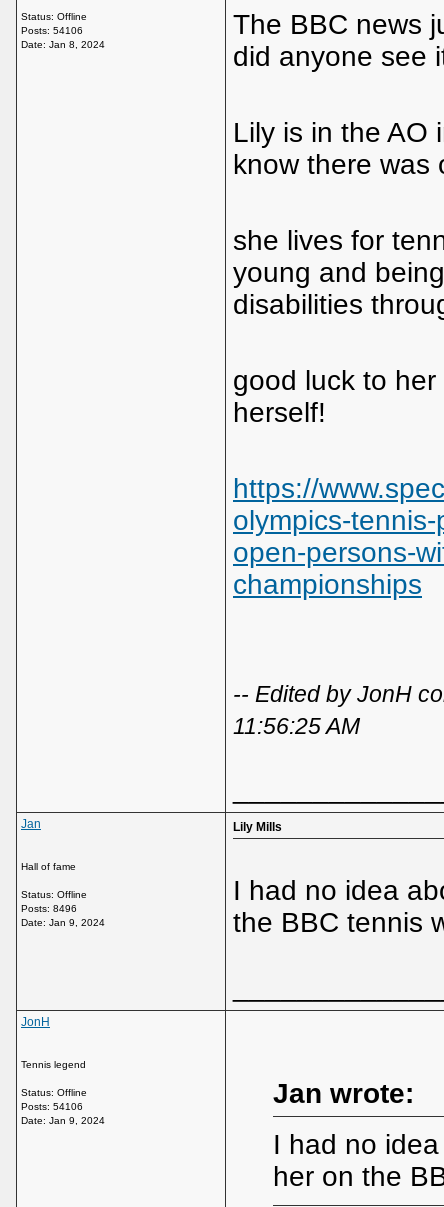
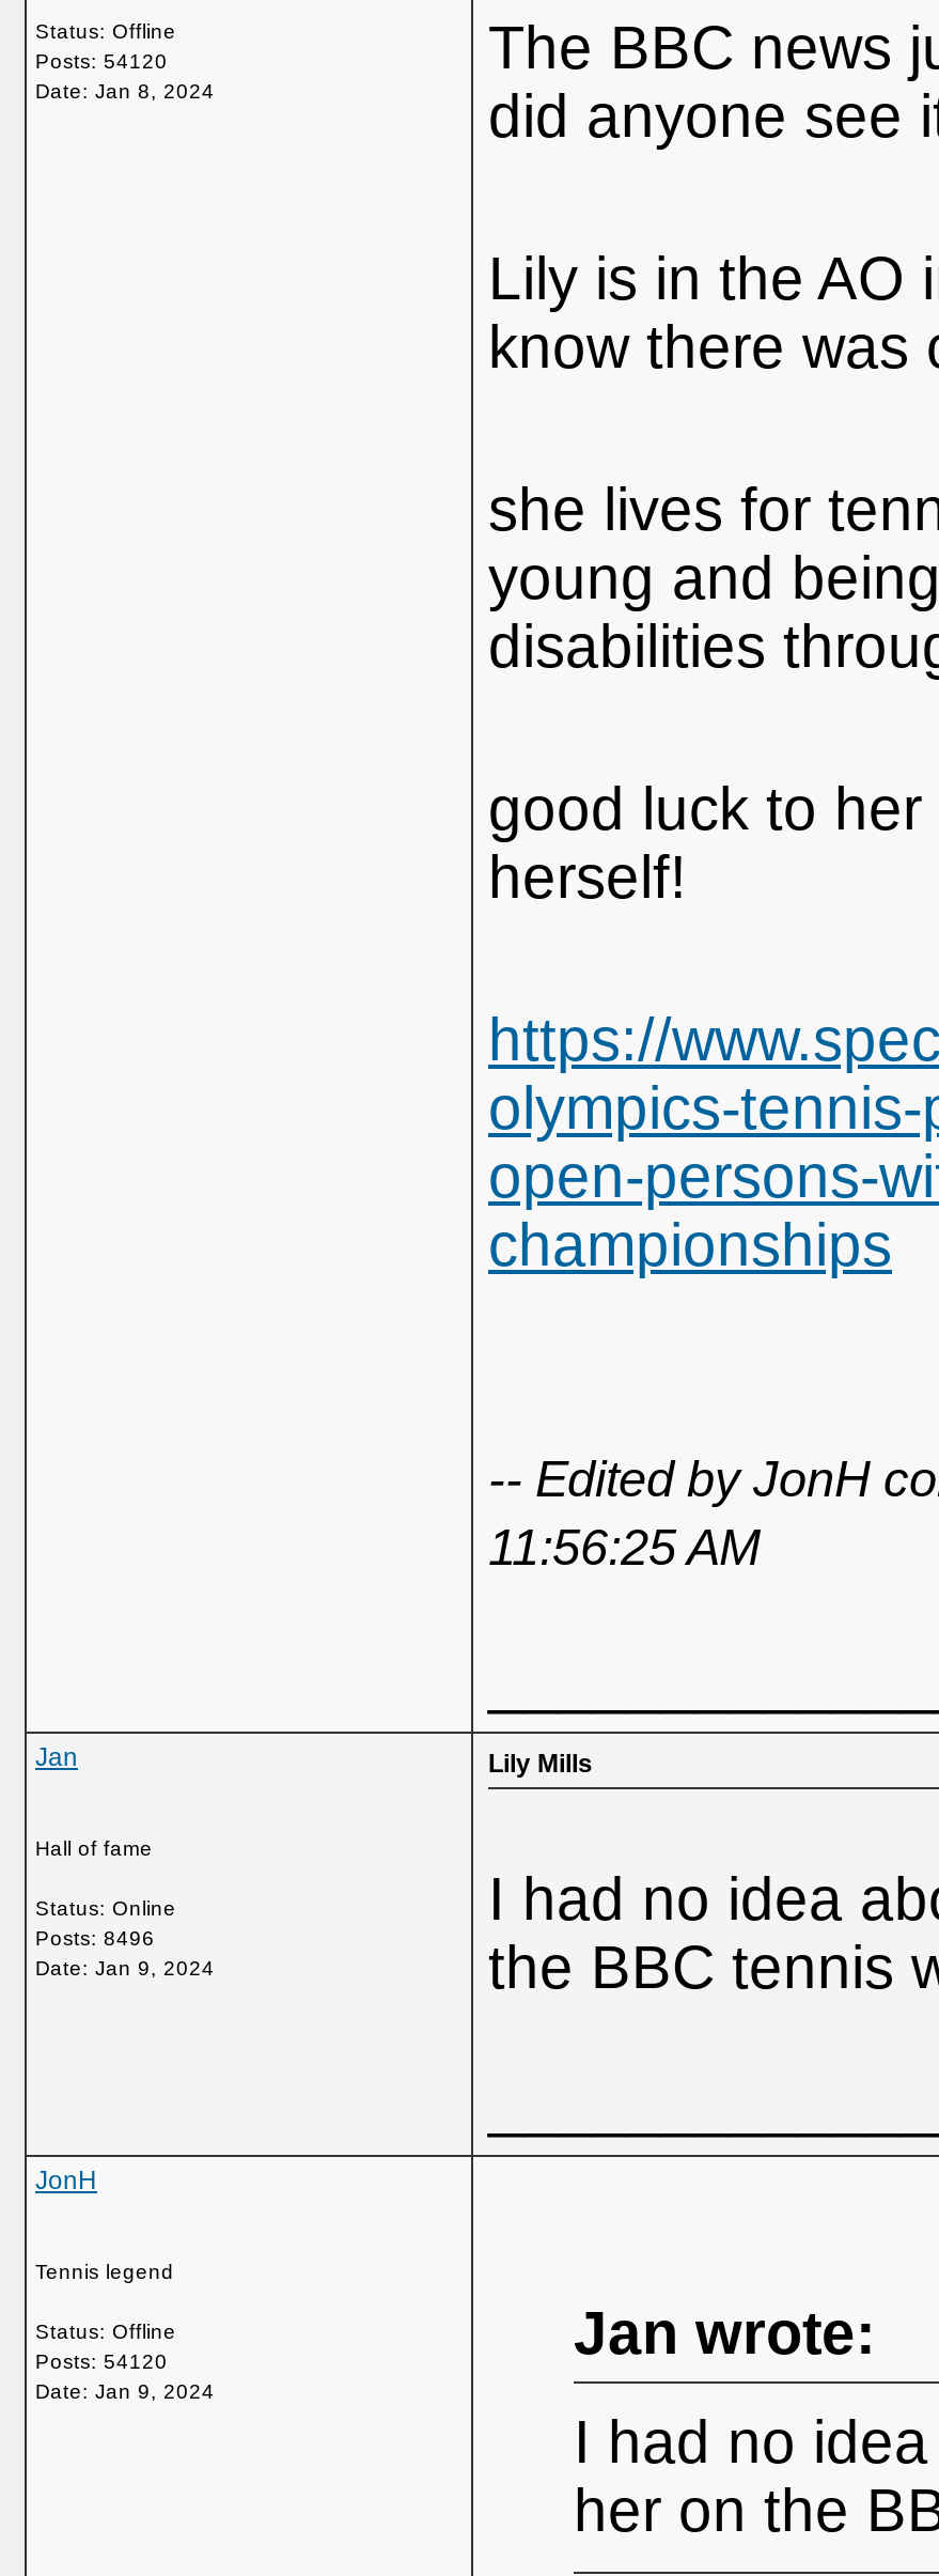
- Posts: 54106
+ Posts: 54120

- Status: Offline
+ Status: Online

- Posts: 54106
+ Posts: 54120
